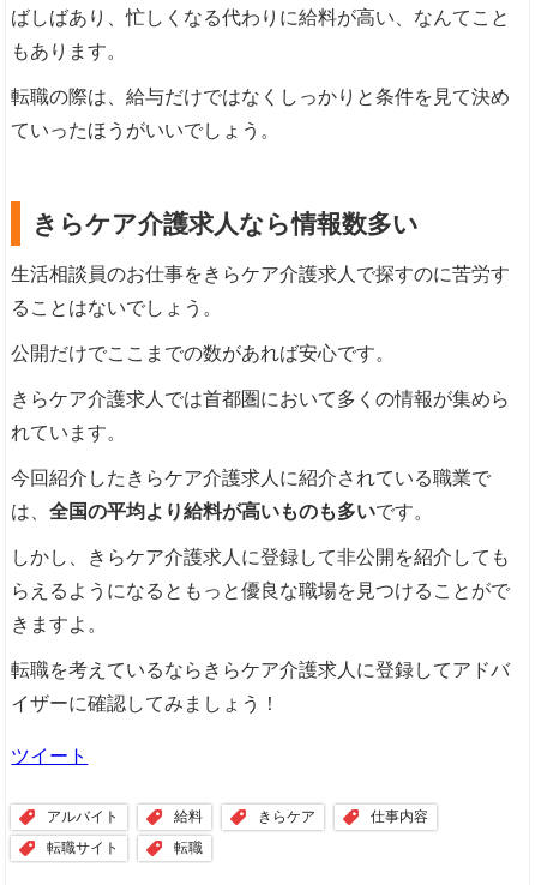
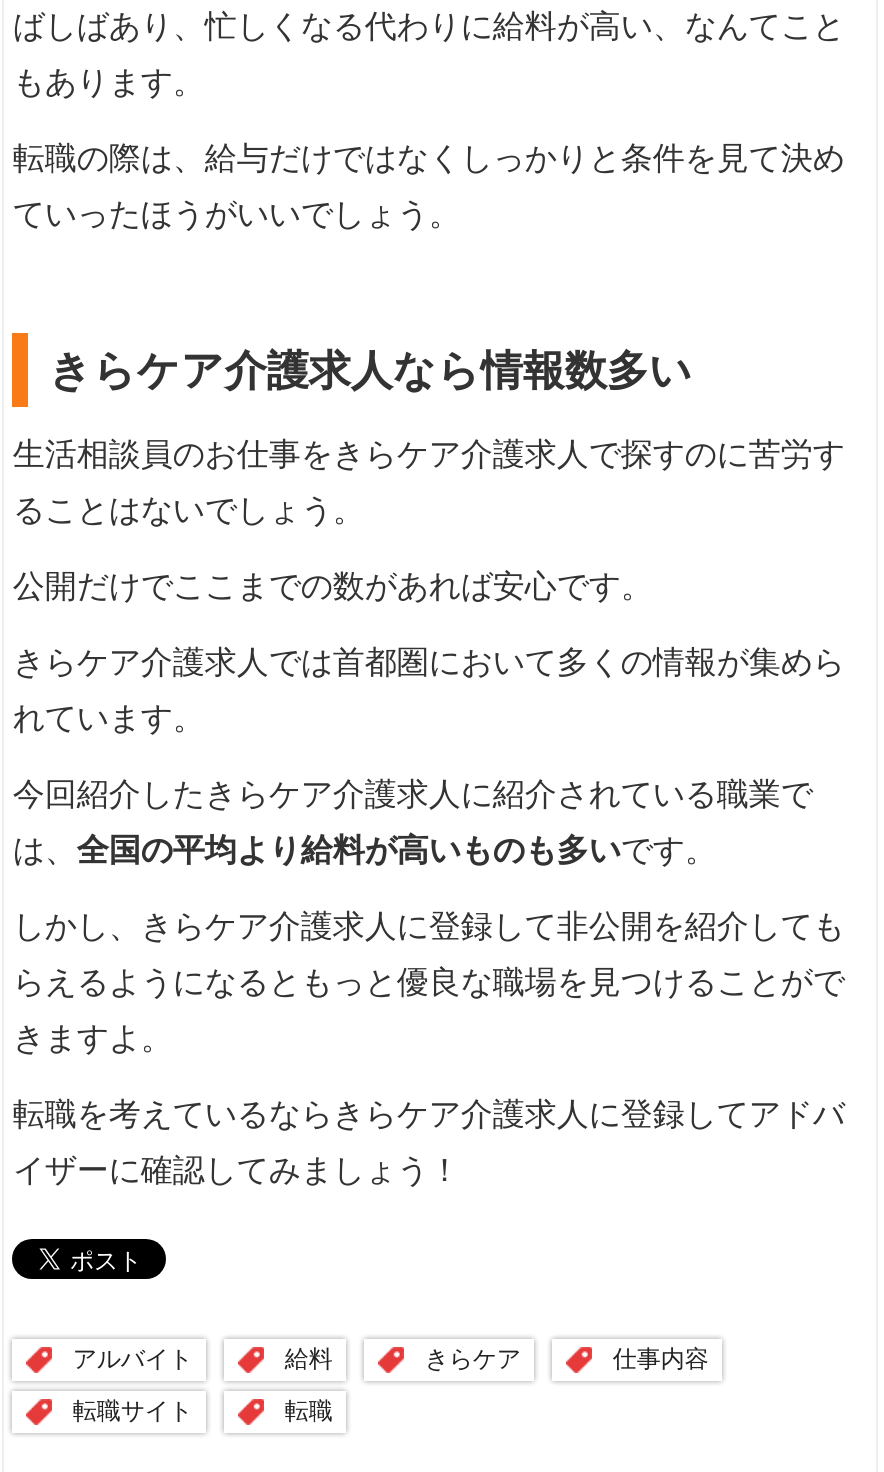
- ツイート
